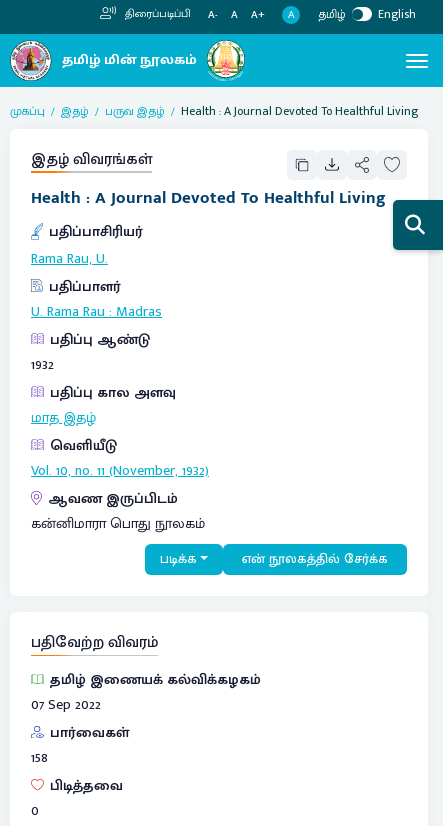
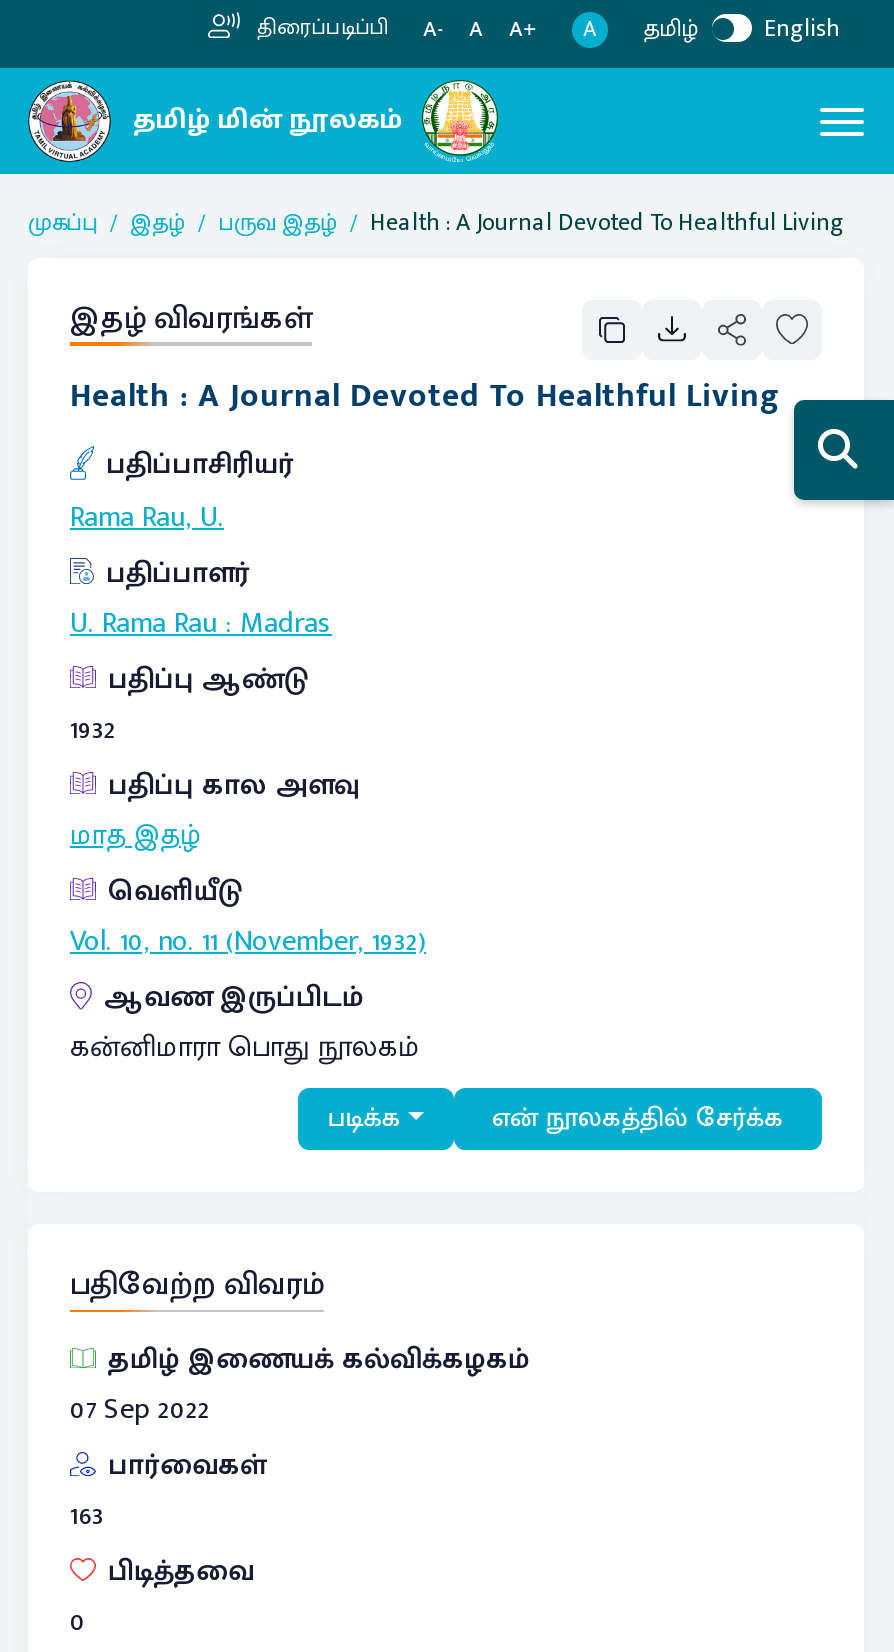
- 158
+ 163
